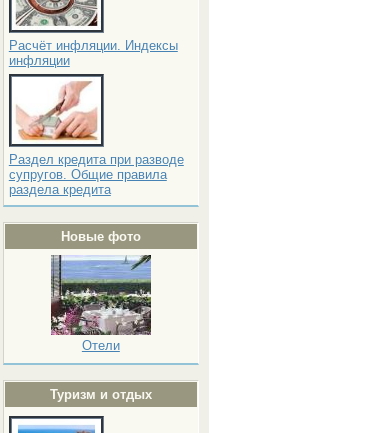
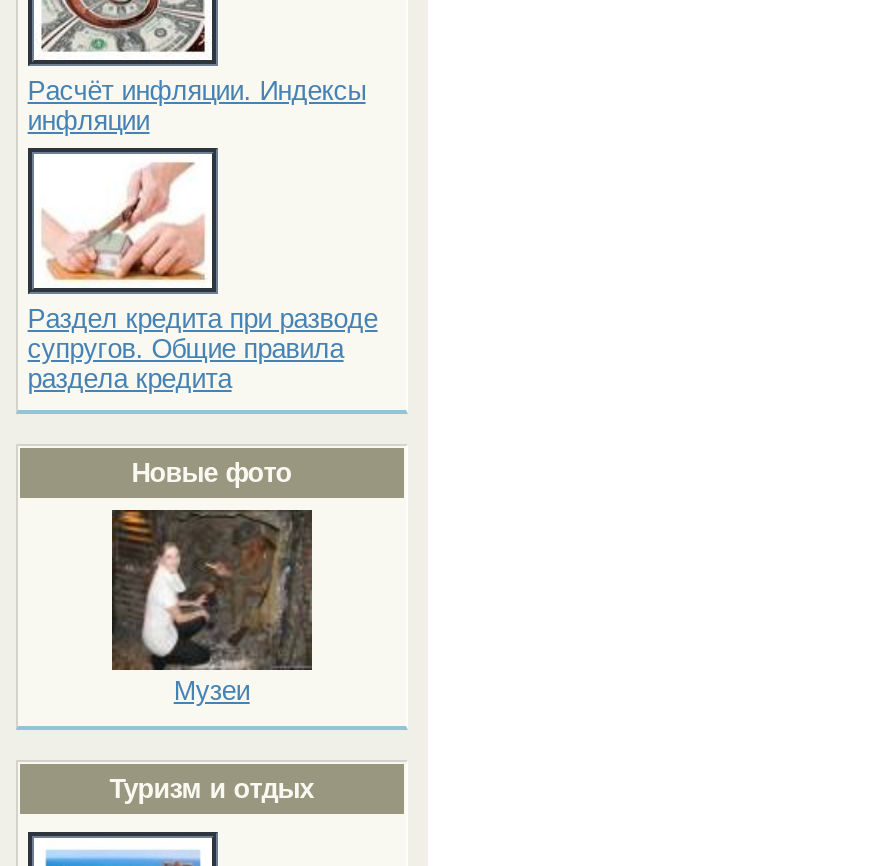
- [image]
- Отели
+ [image]
+ Музеи
